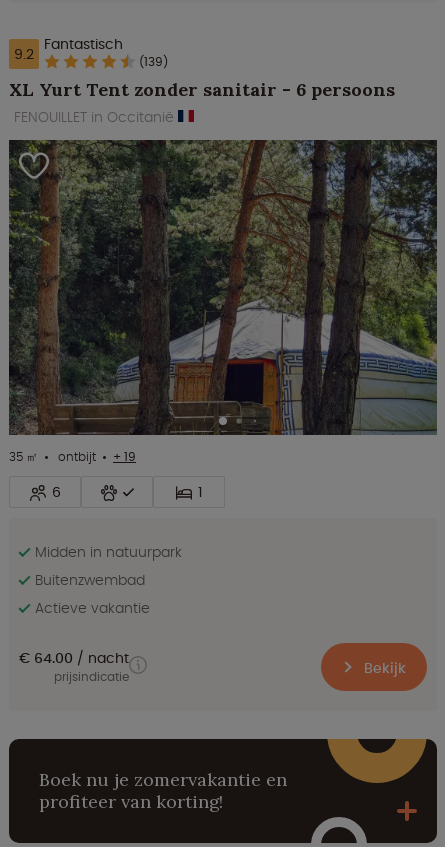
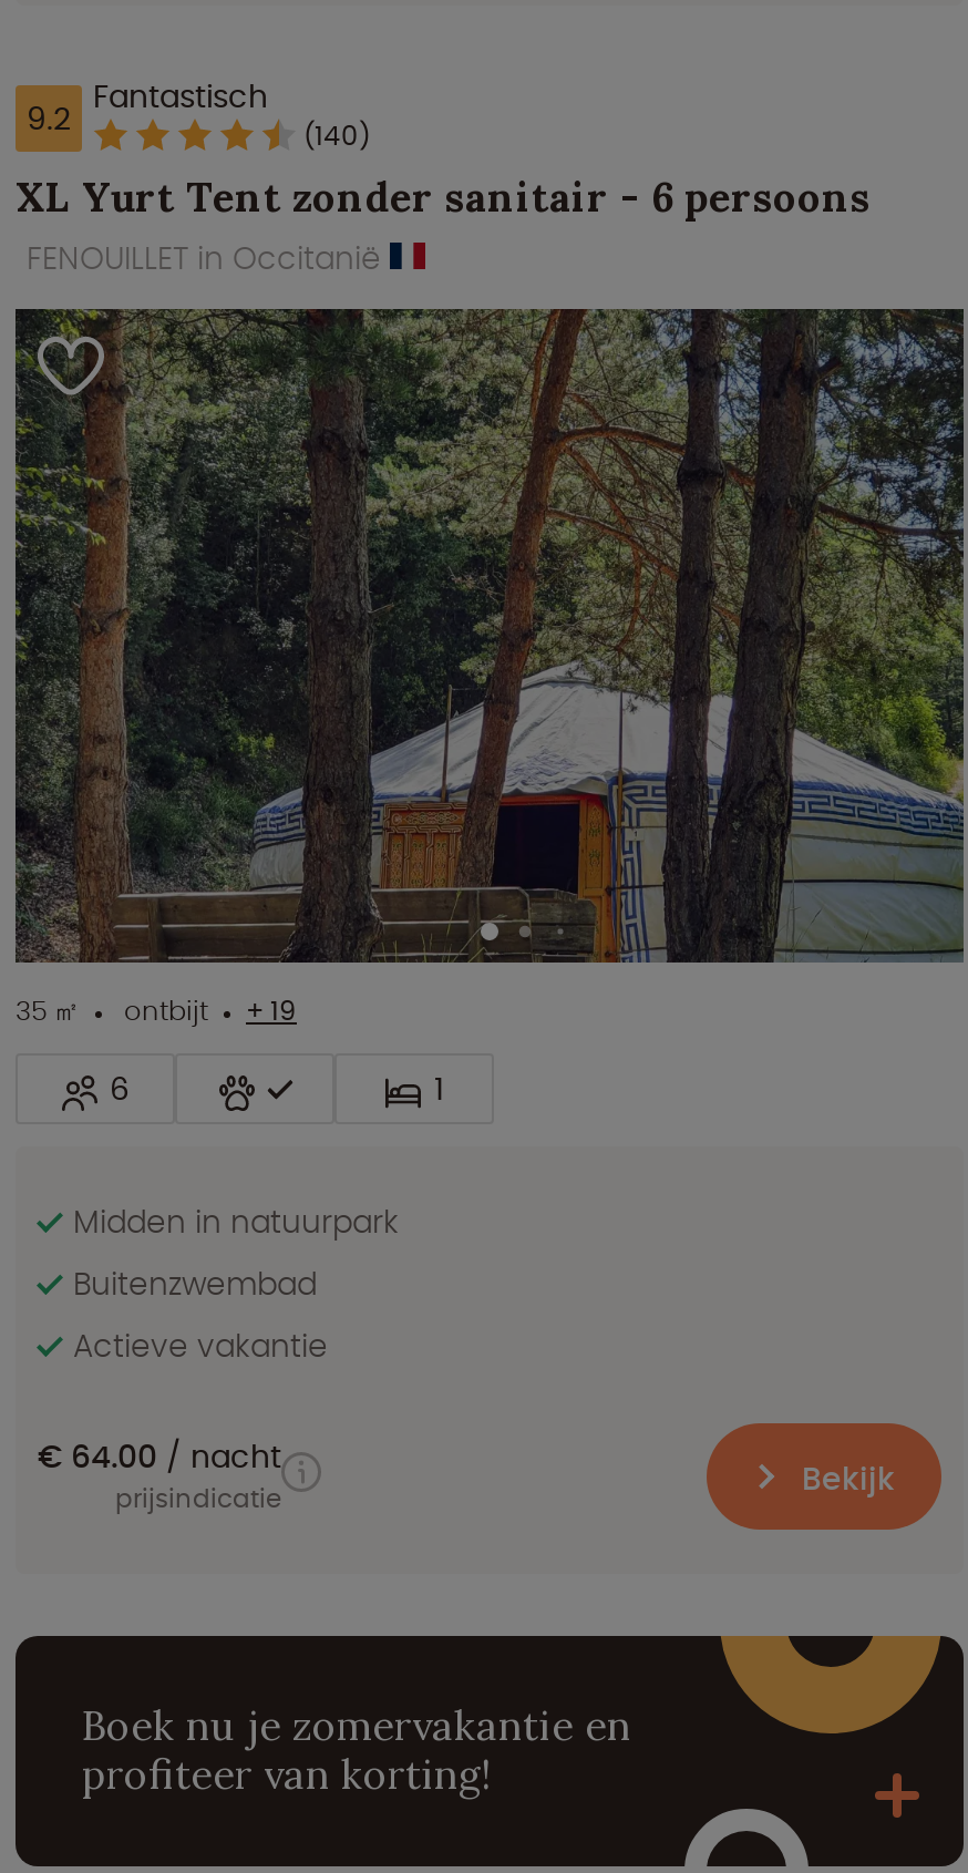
- 9.2 Fantastisch (139)
+ 9.2 Fantastisch (140)
